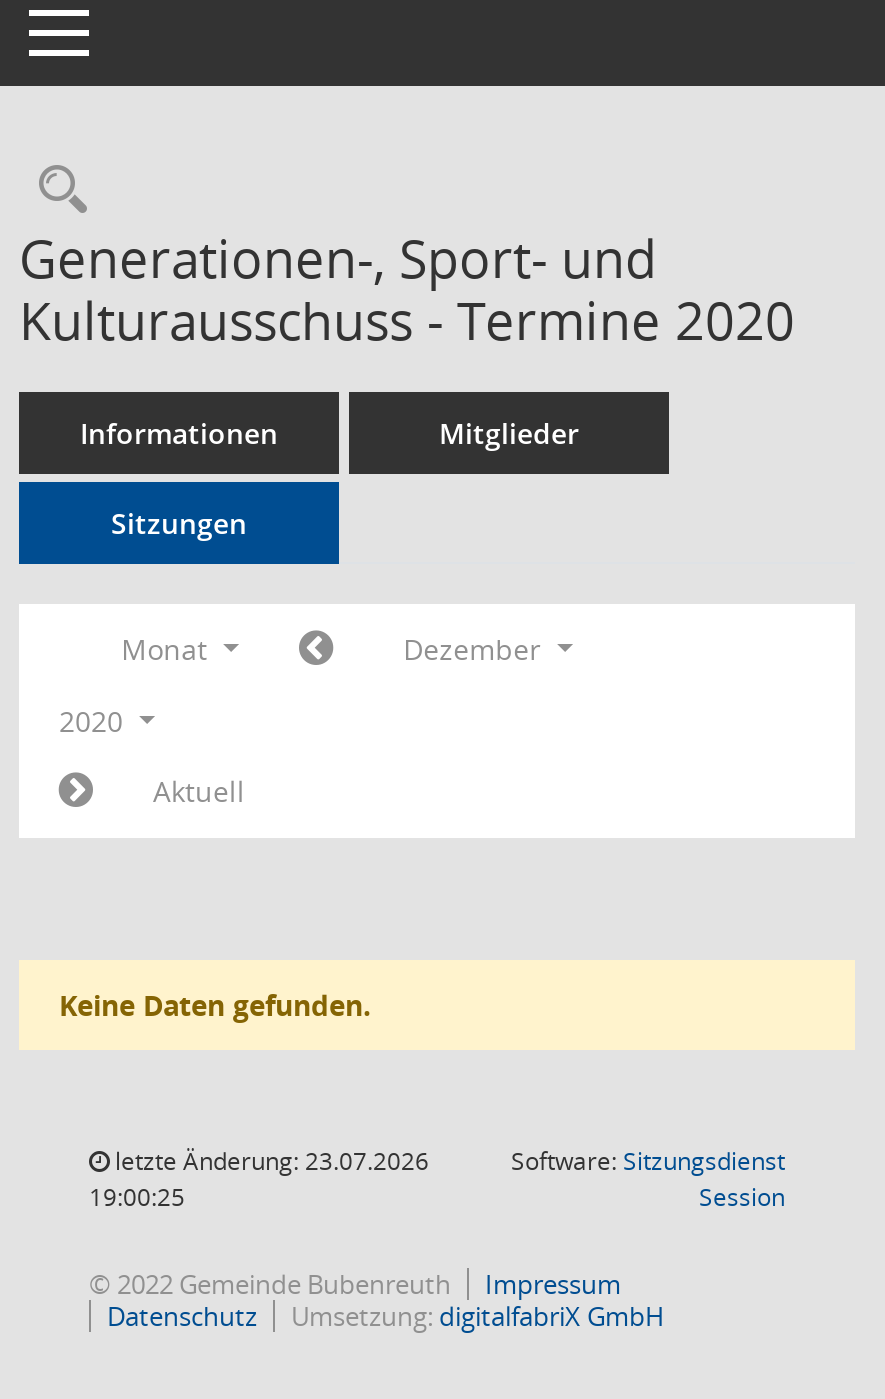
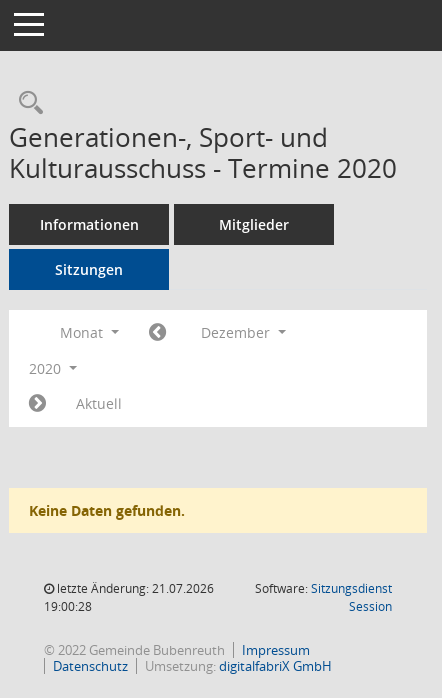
- letzte Änderung: 23.07.2026
+ letzte Änderung: 21.07.2026

- 19:00:25
+ 19:00:28
